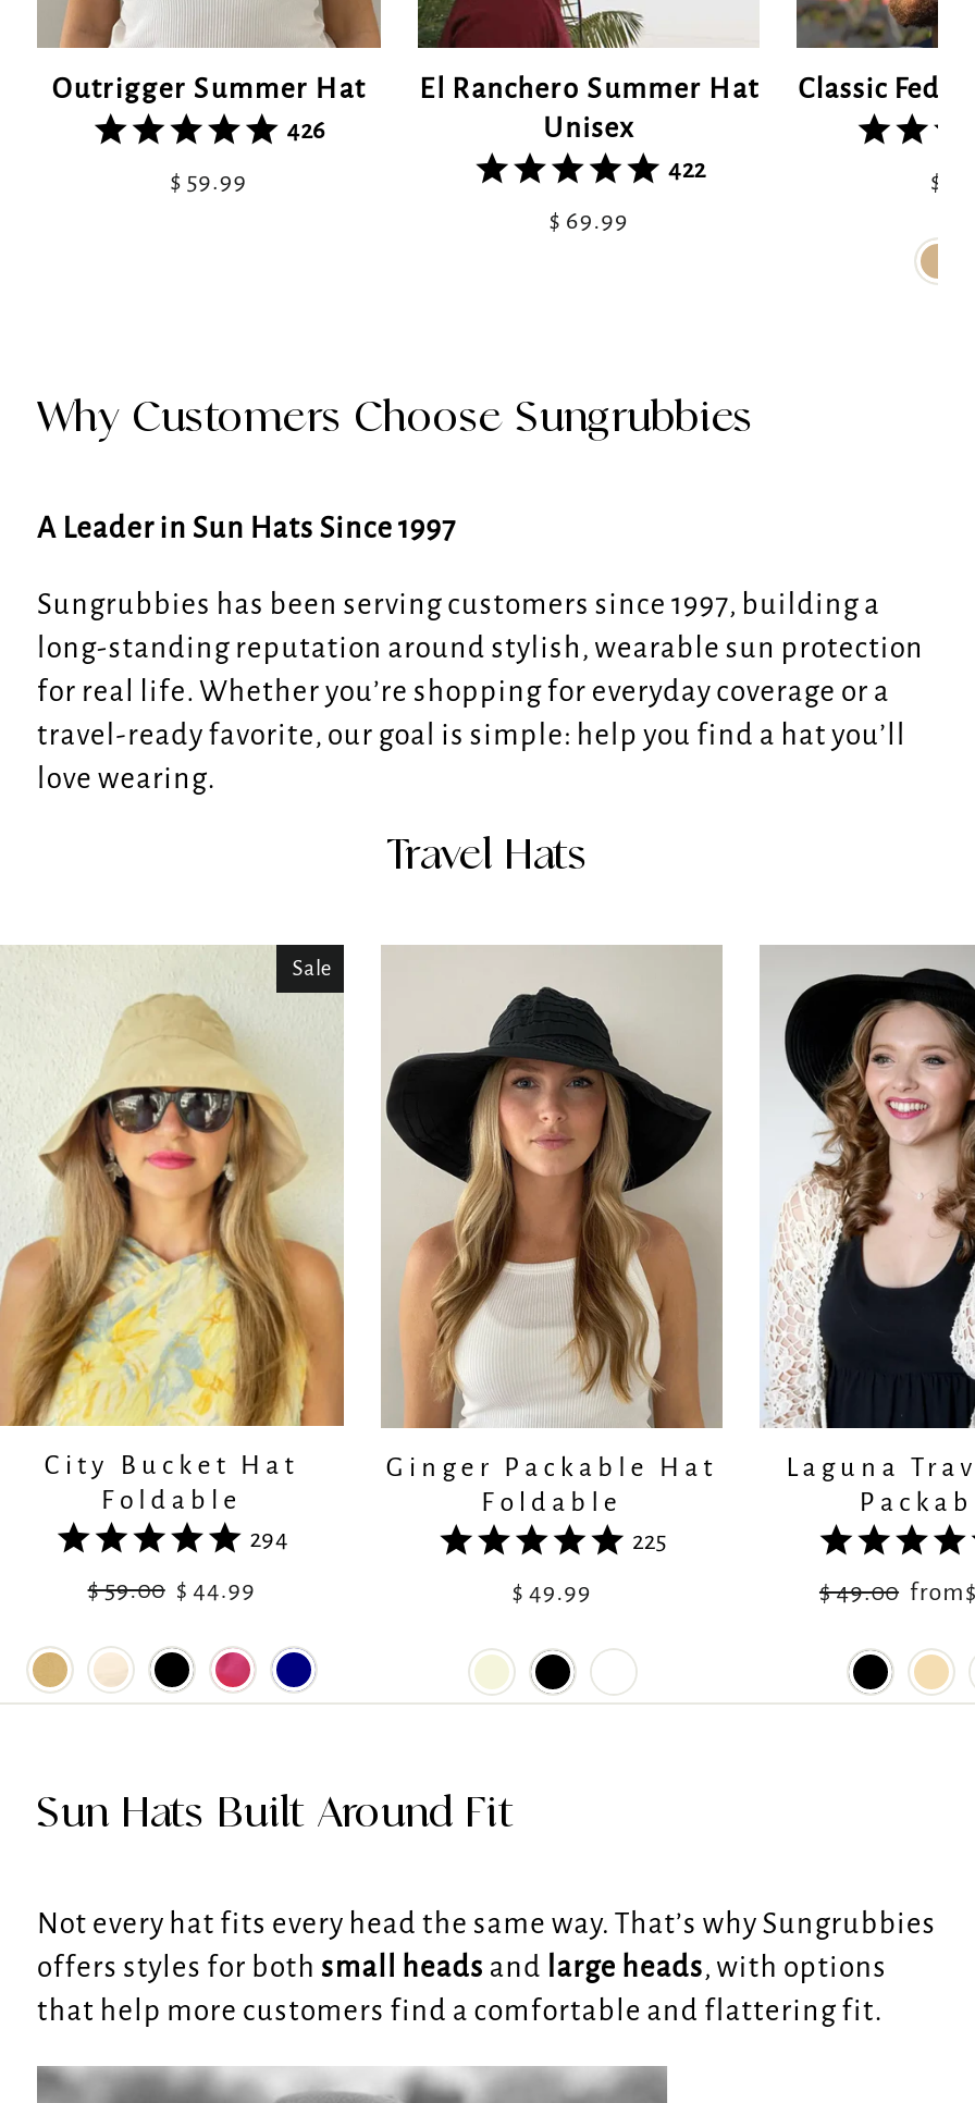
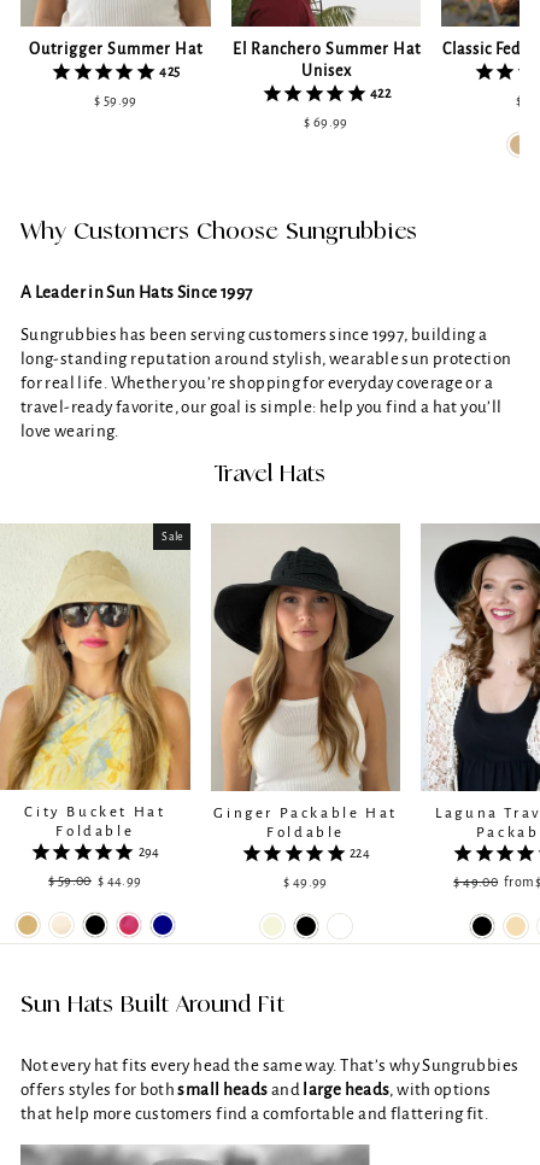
- 426
+ 425

- 225
+ 224
